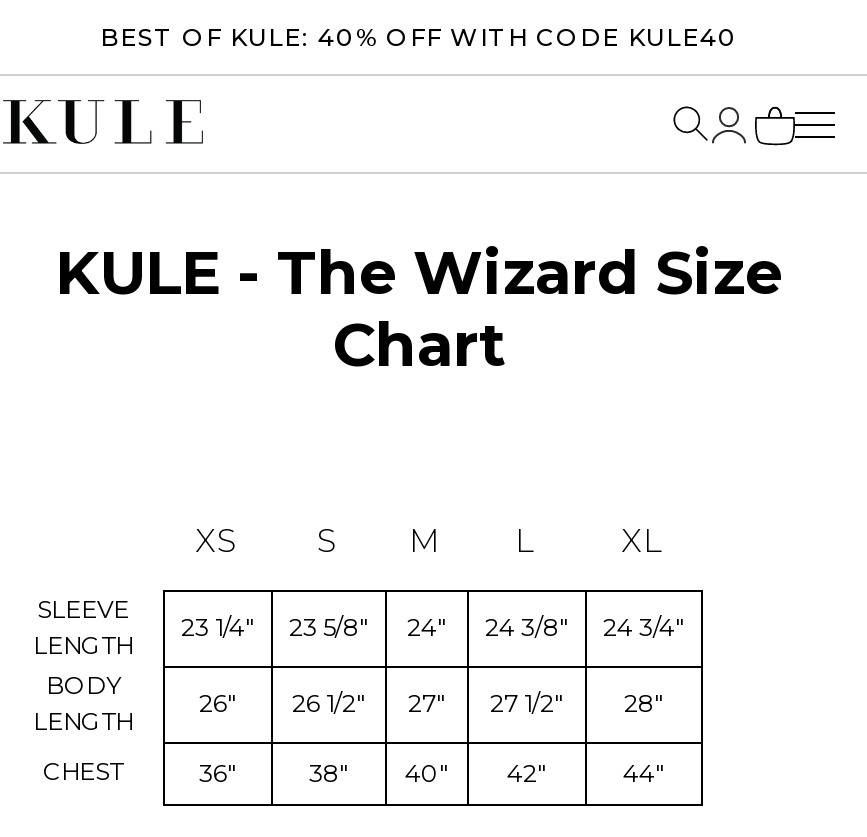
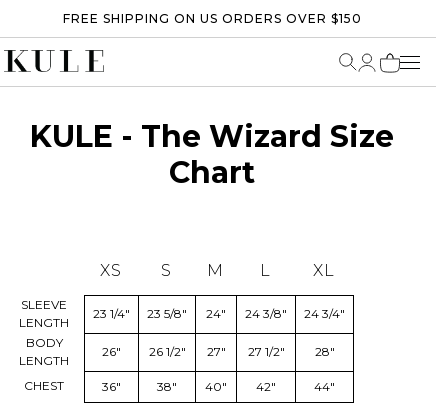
- BEST OF KULE: 40% OFF WITH CODE KULE40
+ FREE SHIPPING ON US ORDERS OVER $150
